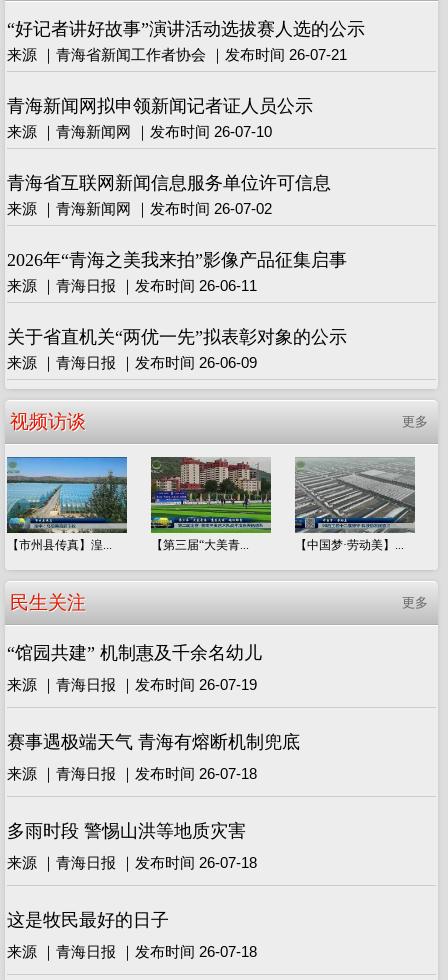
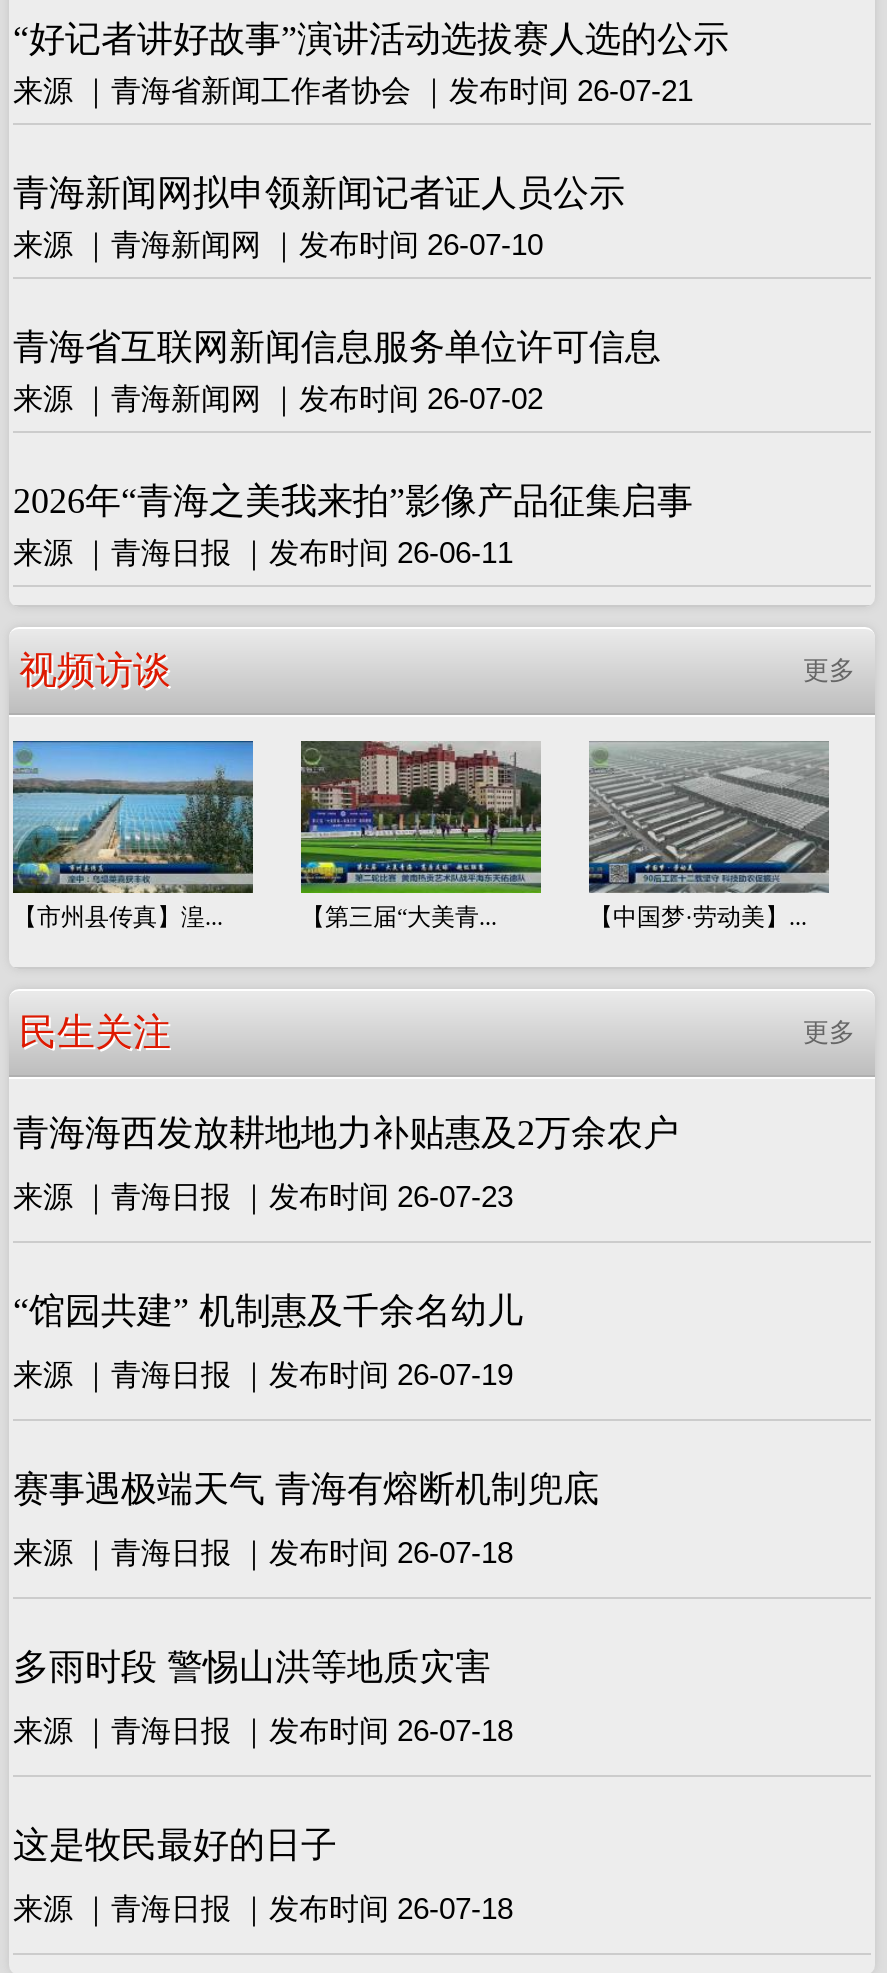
- 关于省直机关“两优一先”拟表彰对象的公示
- 来源 ｜青海日报 ｜发布时间 26-06-09

moved up: [image] | 视频访谈 | 更多 | 【市州县传真】湟... | 【第三届“大美青... | 【中国梦·劳动美】... | 民生关注 | 更多

+ 青海海西发放耕地地力补贴惠及2万余农户
+ 来源 ｜青海日报 ｜发布时间 26-07-23
